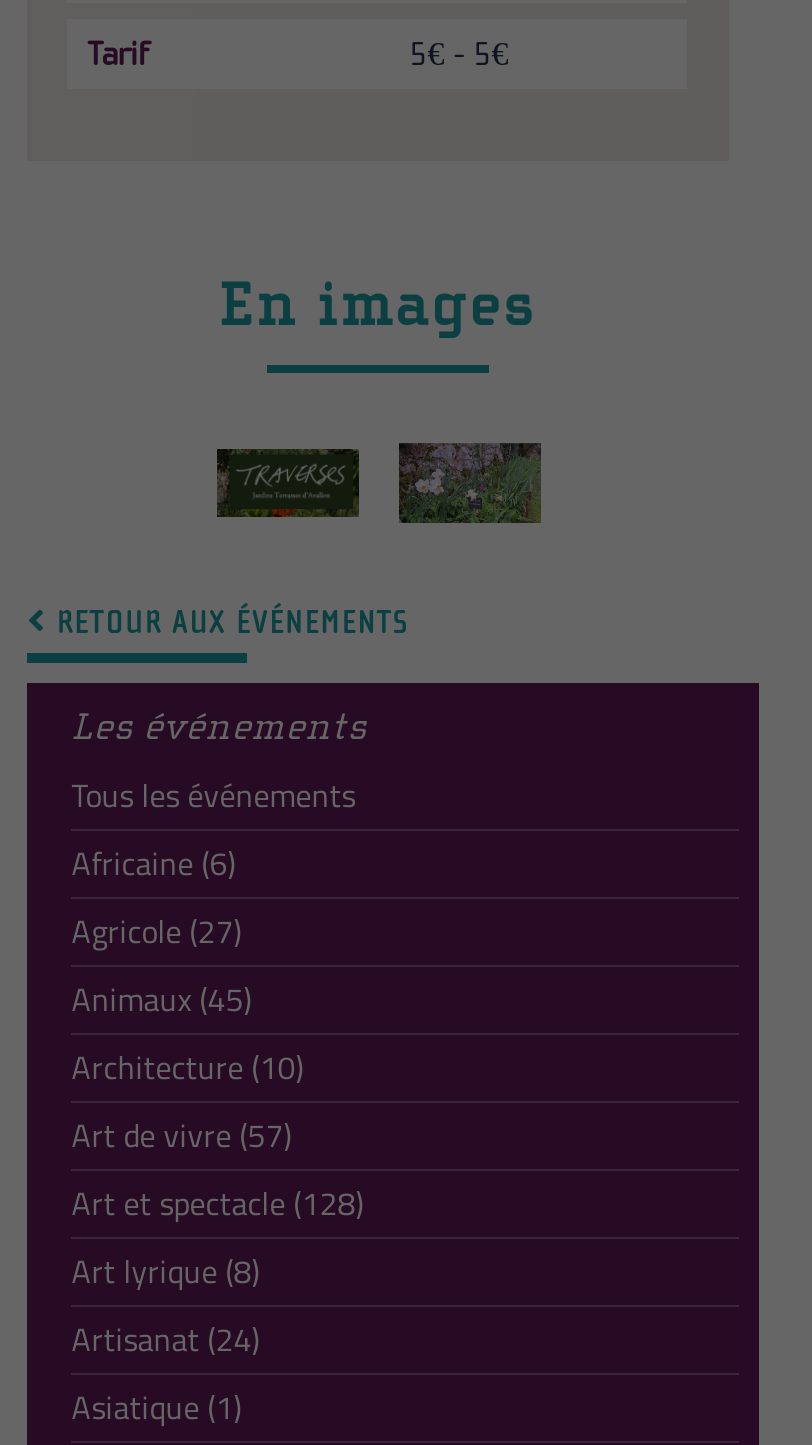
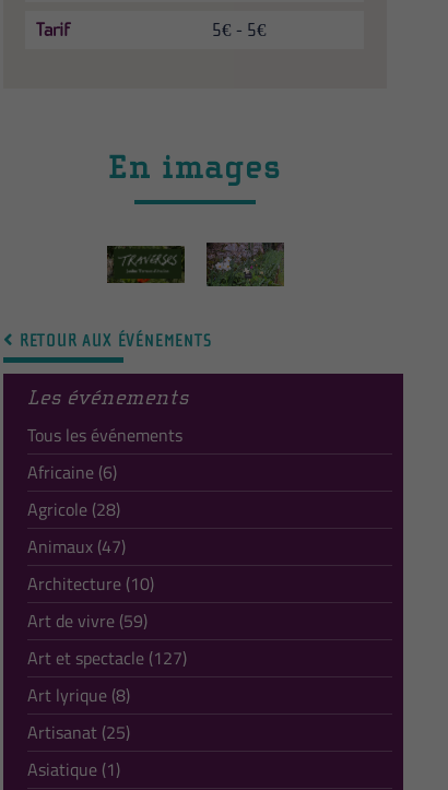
- Agricole (27)
+ Agricole (28)

- Animaux (45)
+ Animaux (47)

- Art de vivre (57)
+ Art de vivre (59)

- Art et spectacle (128)
+ Art et spectacle (127)

- Artisanat (24)
+ Artisanat (25)
